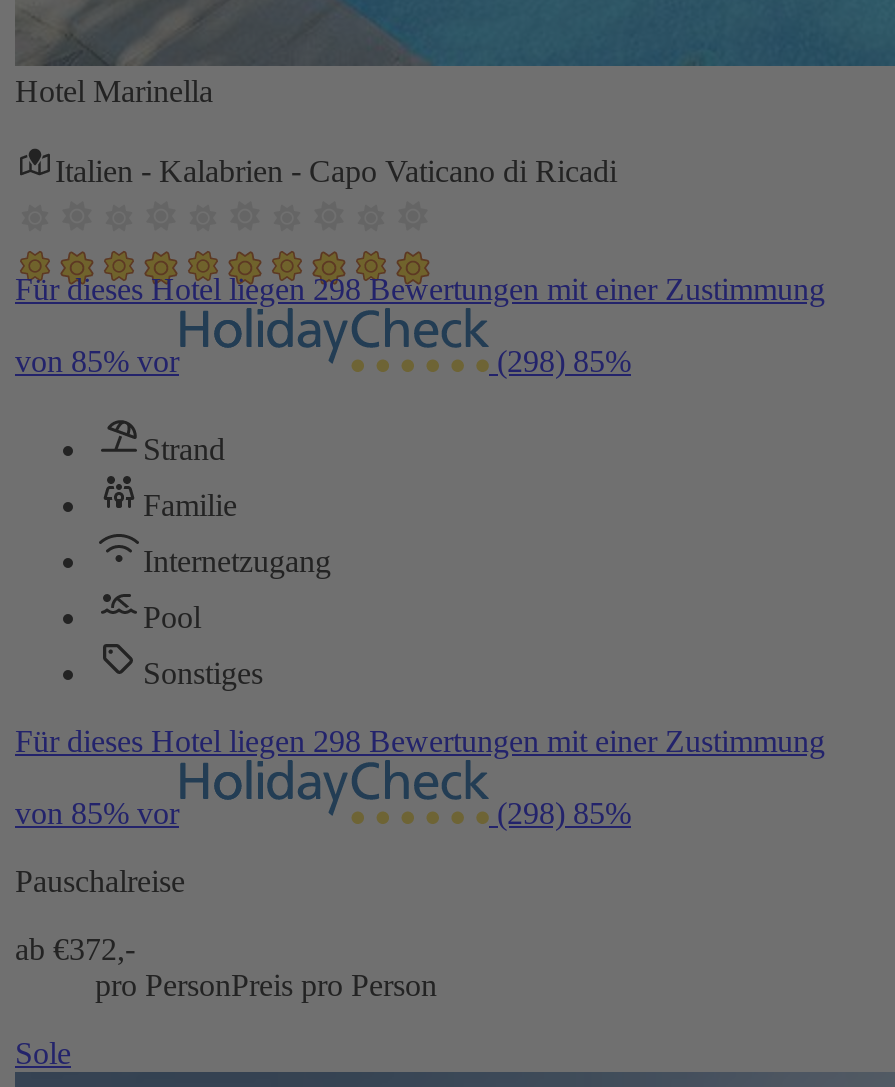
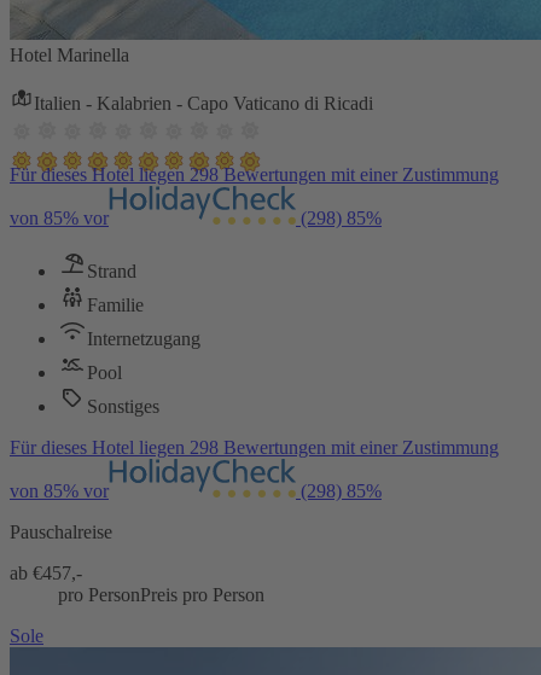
- ab €372,-
+ ab €457,-
